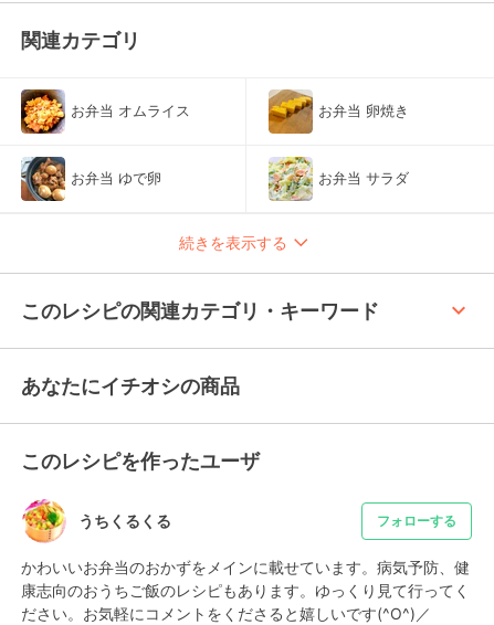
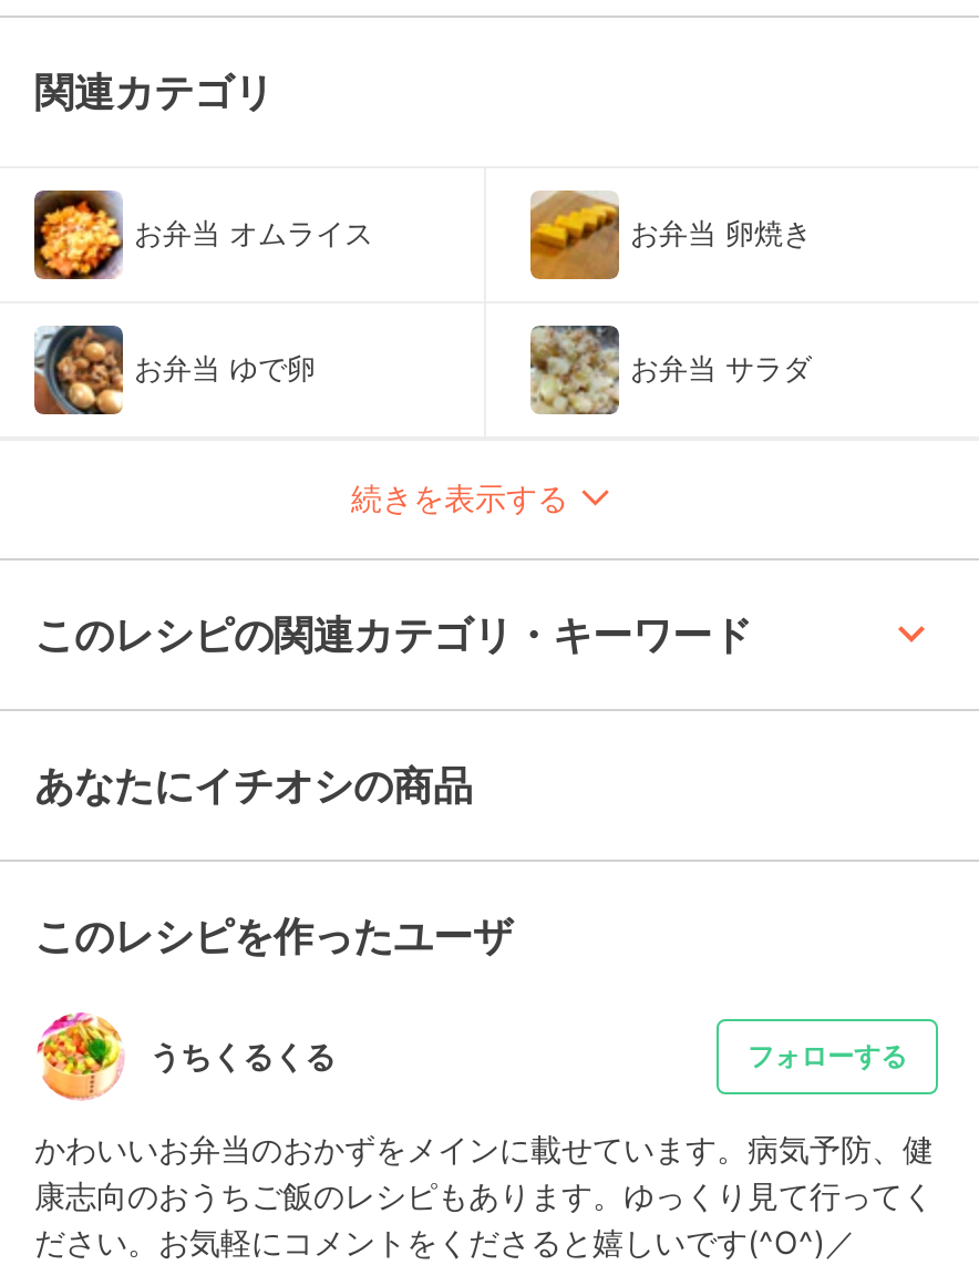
- [image]
+ [image]
